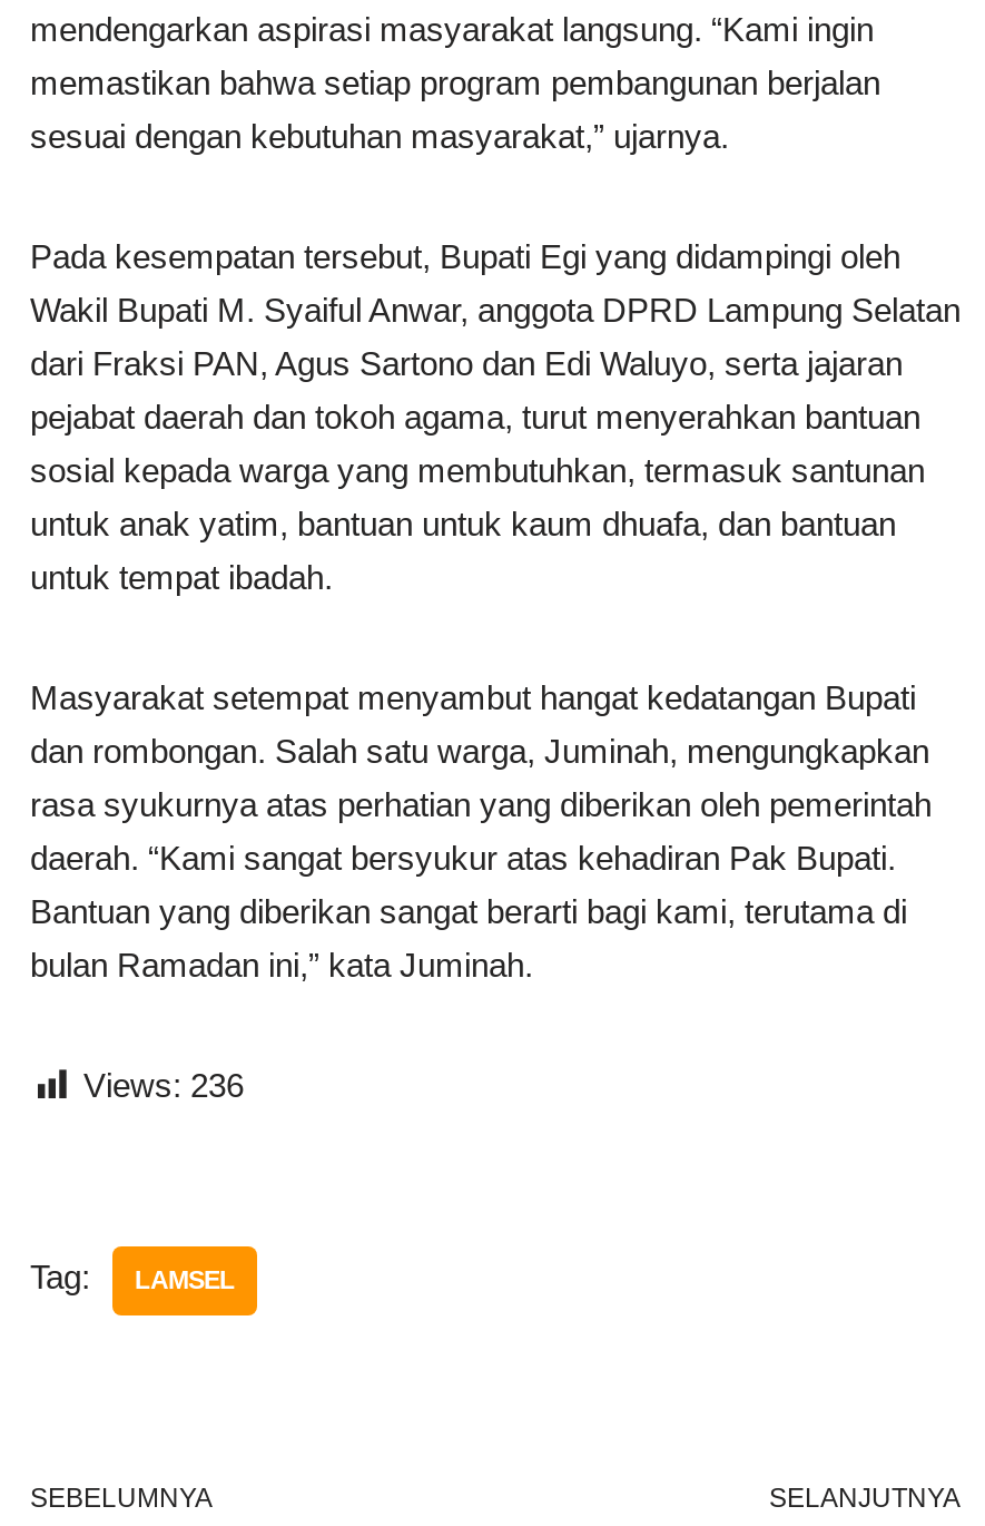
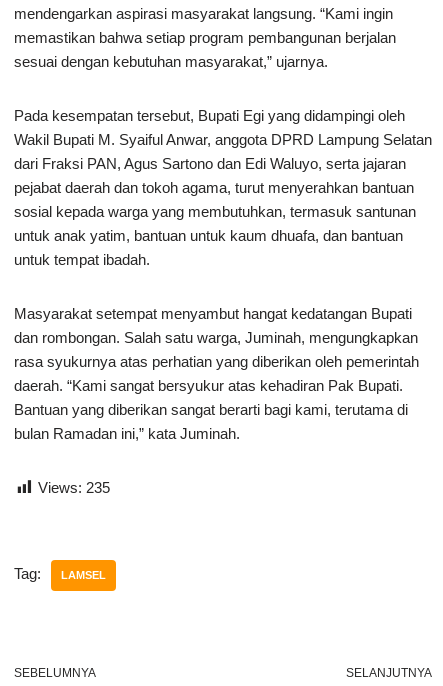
- Views: 236
+ Views: 235
